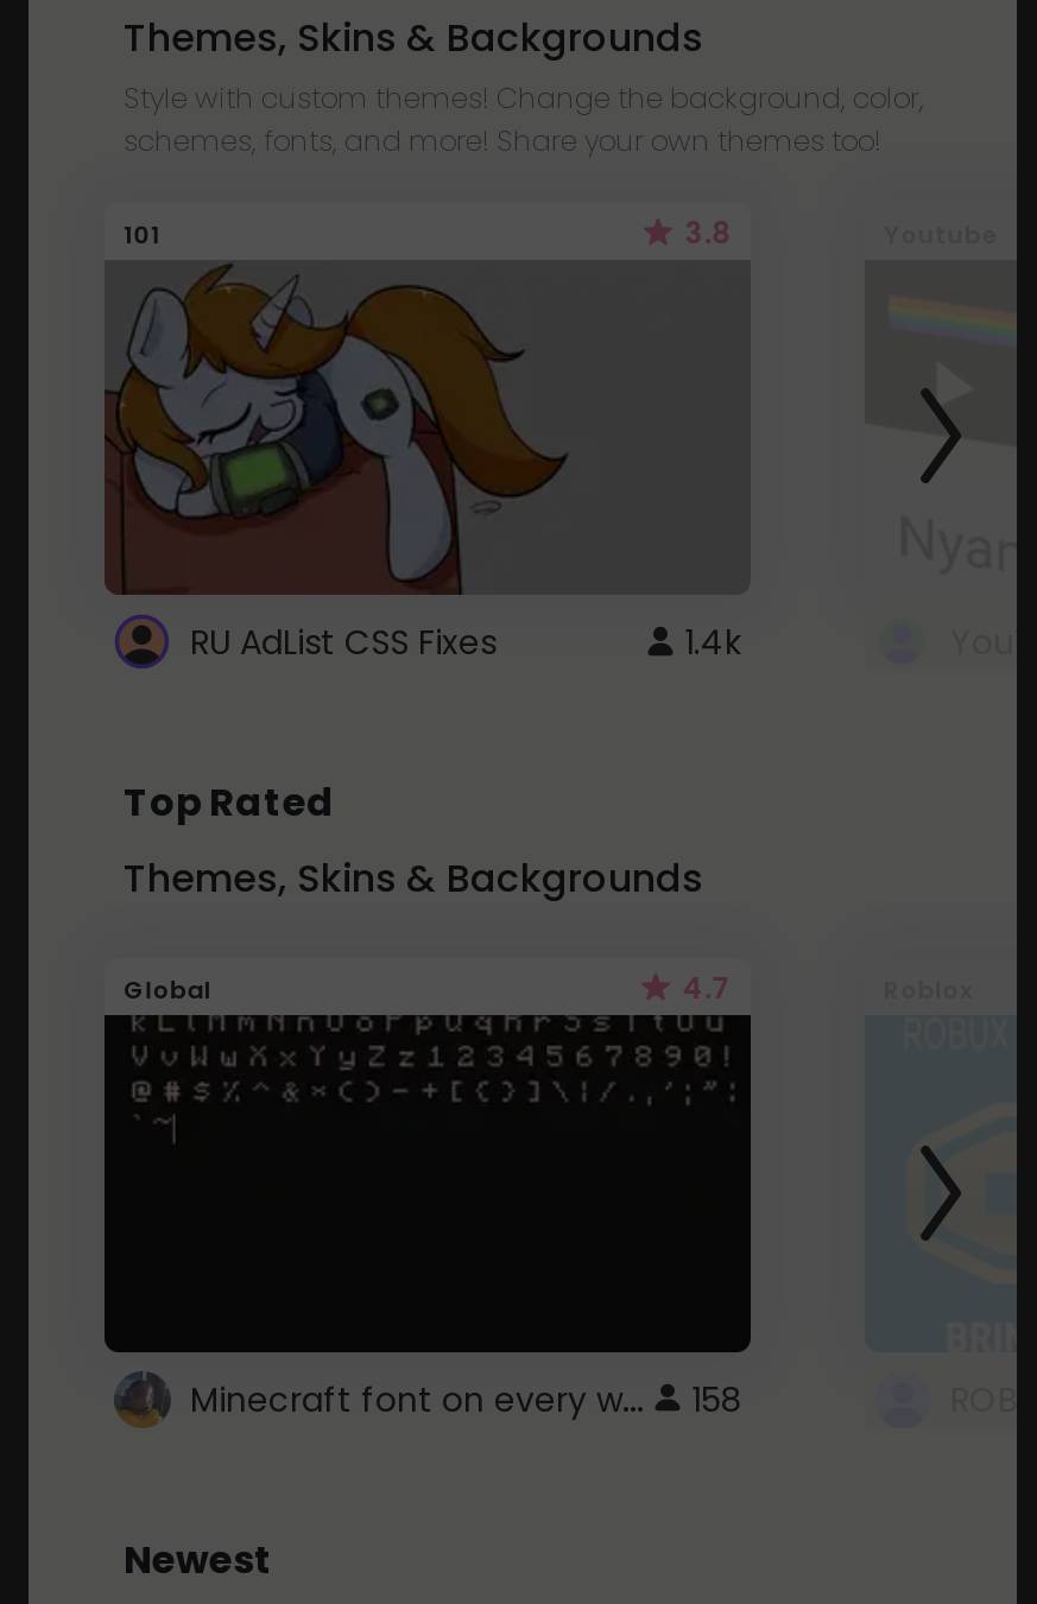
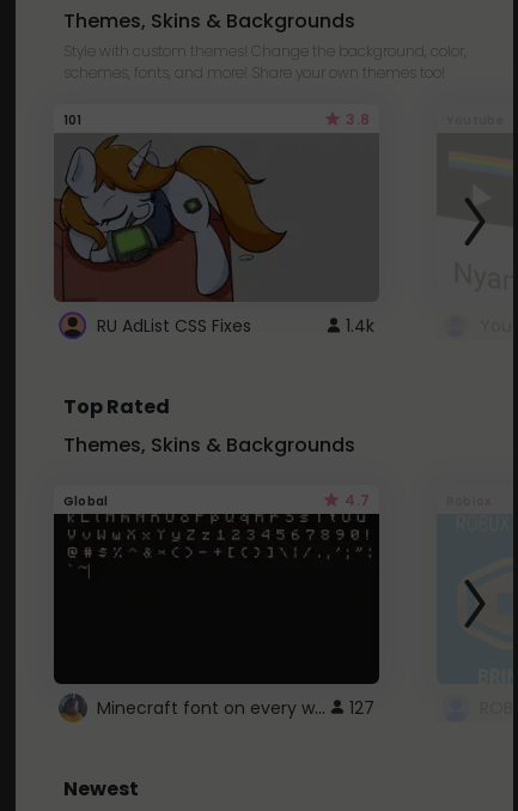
- 158
+ 127
